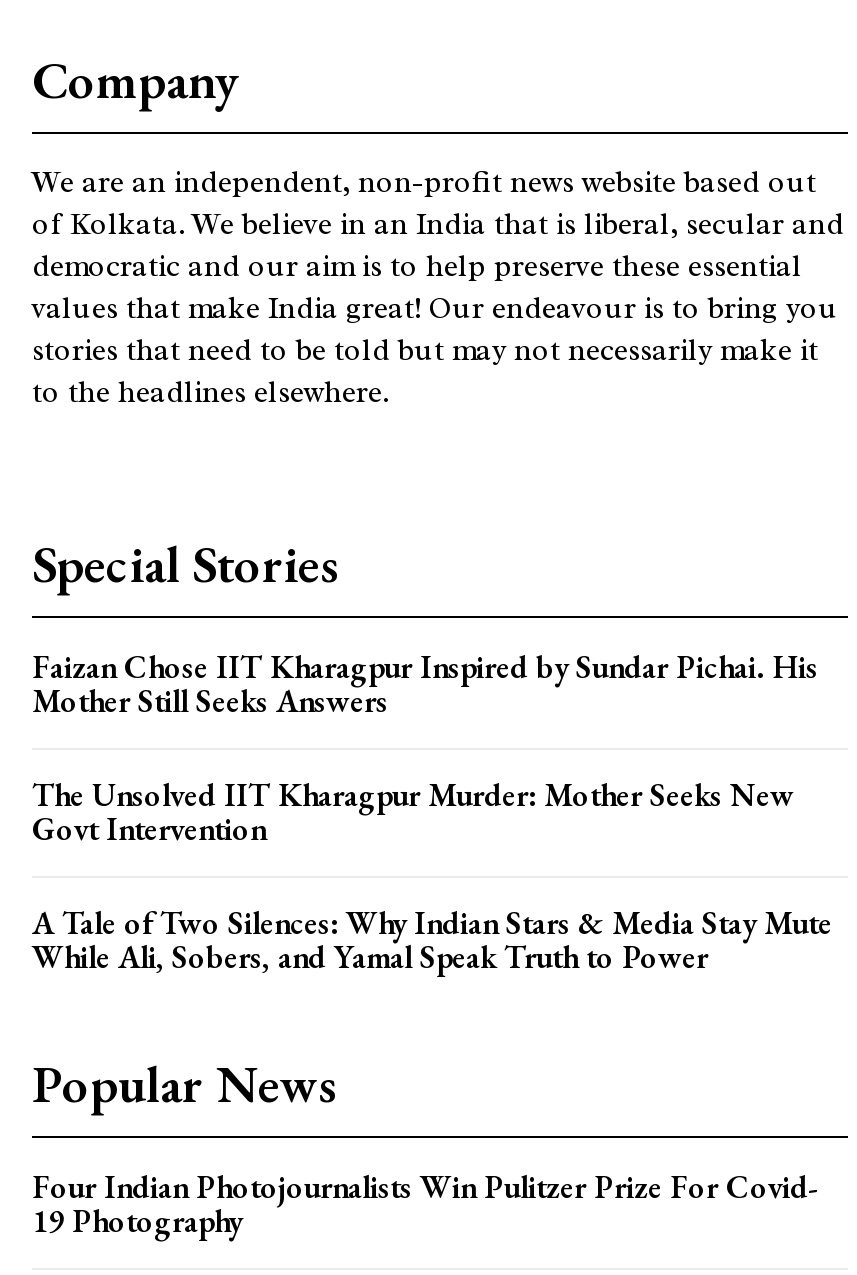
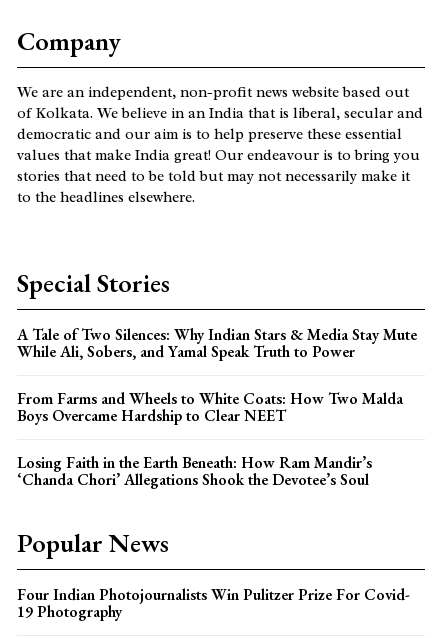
- Faizan Chose IIT Kharagpur Inspired by Sundar Pichai. His
- Mother Still Seeks Answers
- The Unsolved IIT Kharagpur Murder: Mother Seeks New
- Govt Intervention

moved up: A Tale of Two Silences: Why Indian Stars & Media Stay Mute | While Ali, Sobers, and Yamal Speak Truth to Power

+ From Farms and Wheels to White Coats: How Two Malda
+ Boys Overcame Hardship to Clear NEET
+ Losing Faith in the Earth Beneath: How Ram Mandir’s
+ ‘Chanda Chori’ Allegations Shook the Devotee’s Soul
